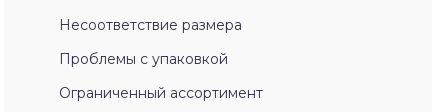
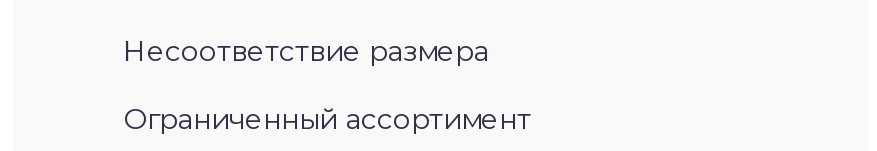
- Проблемы с упаковкой
